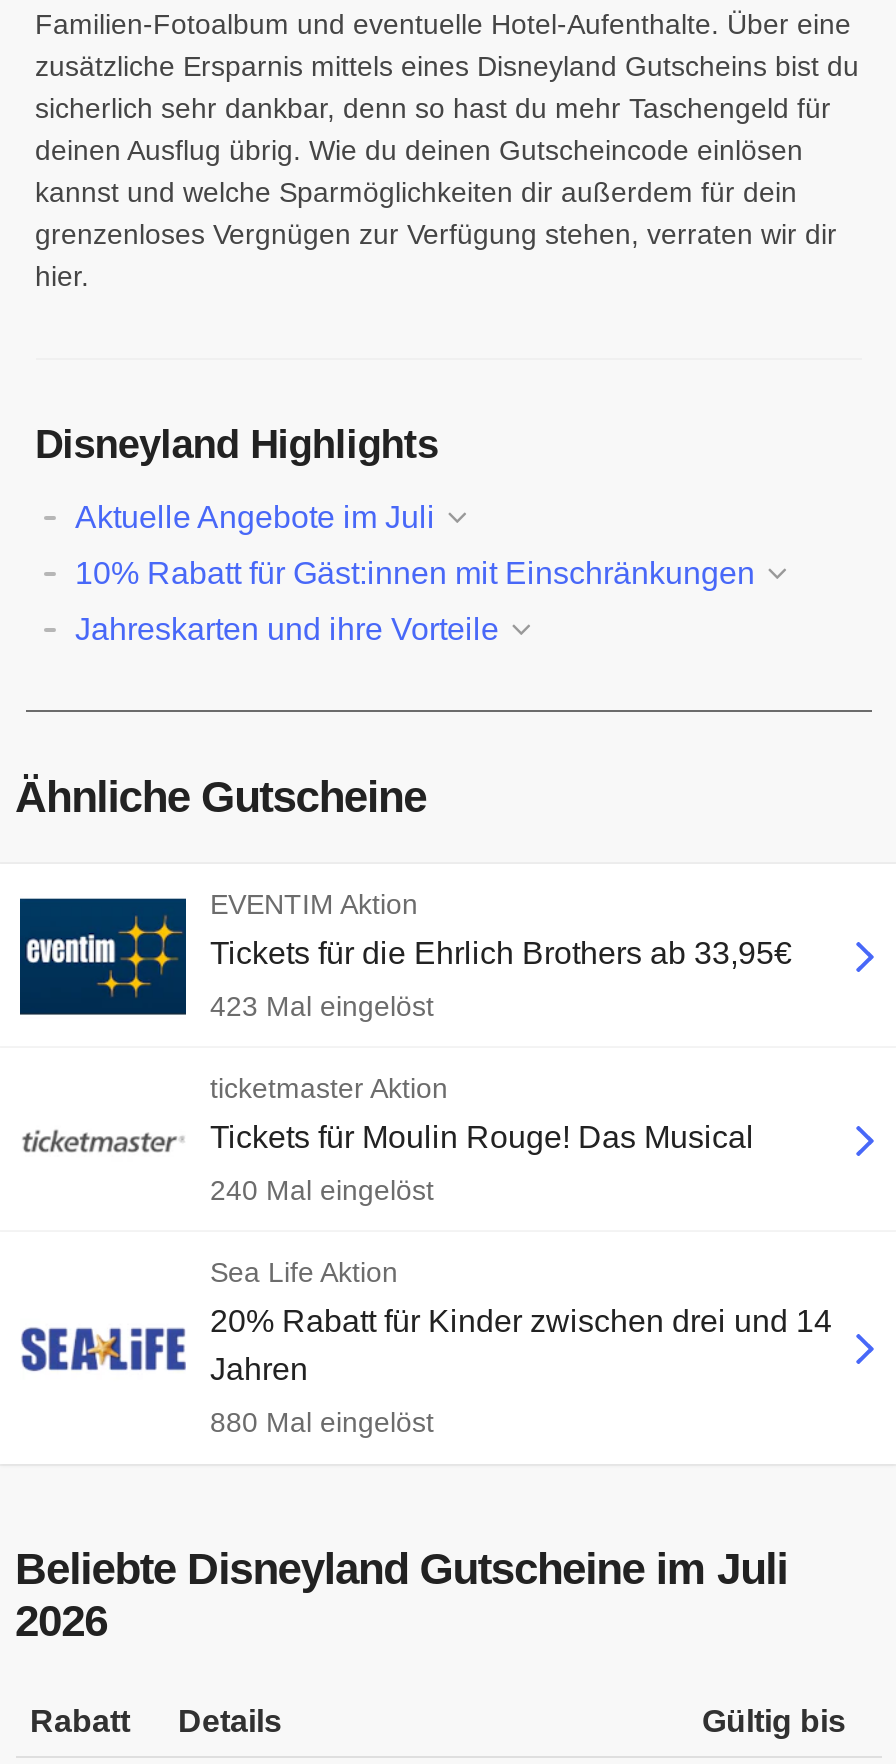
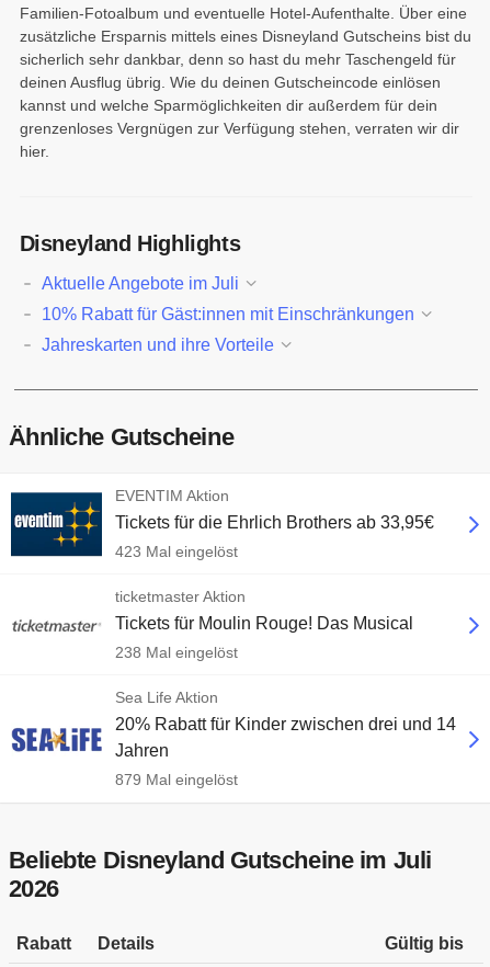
- 240 Mal eingelöst
+ 238 Mal eingelöst

- 880 Mal eingelöst
+ 879 Mal eingelöst
